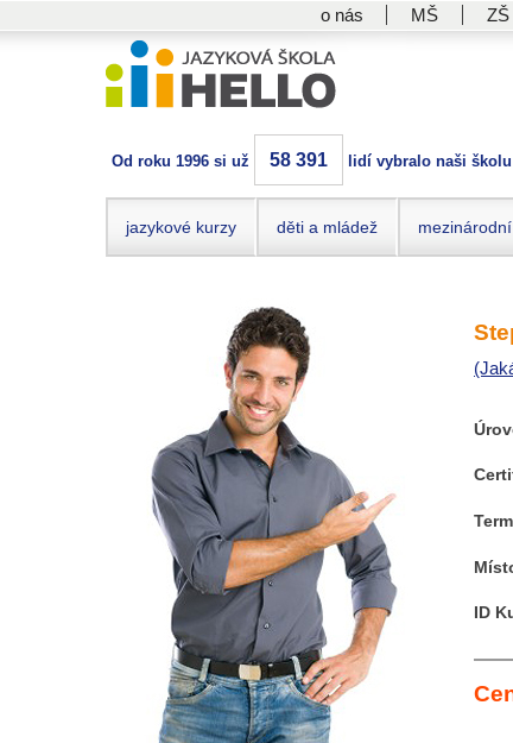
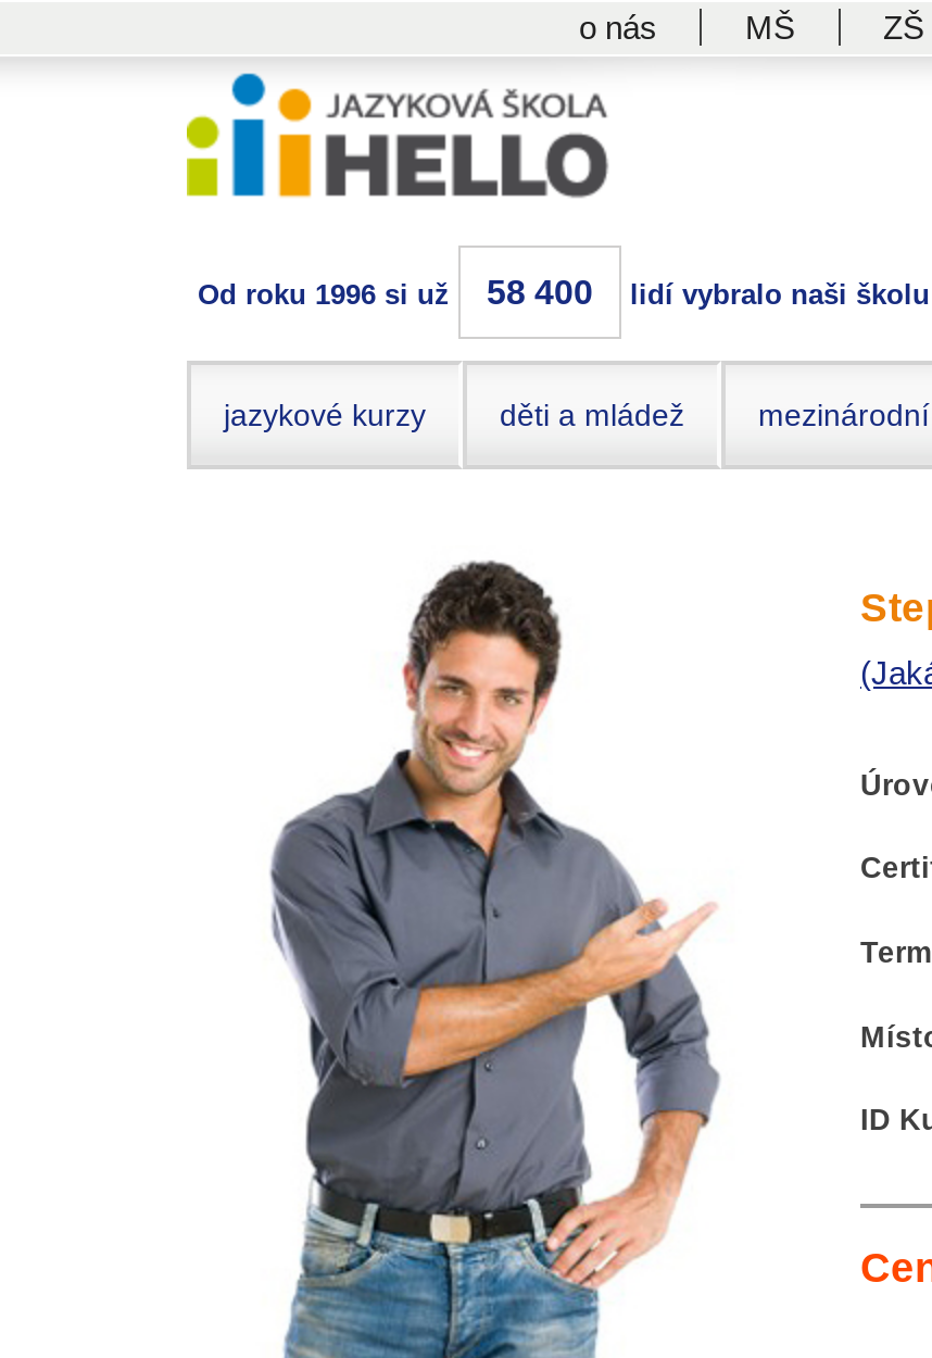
- 58 391
+ 58 400
